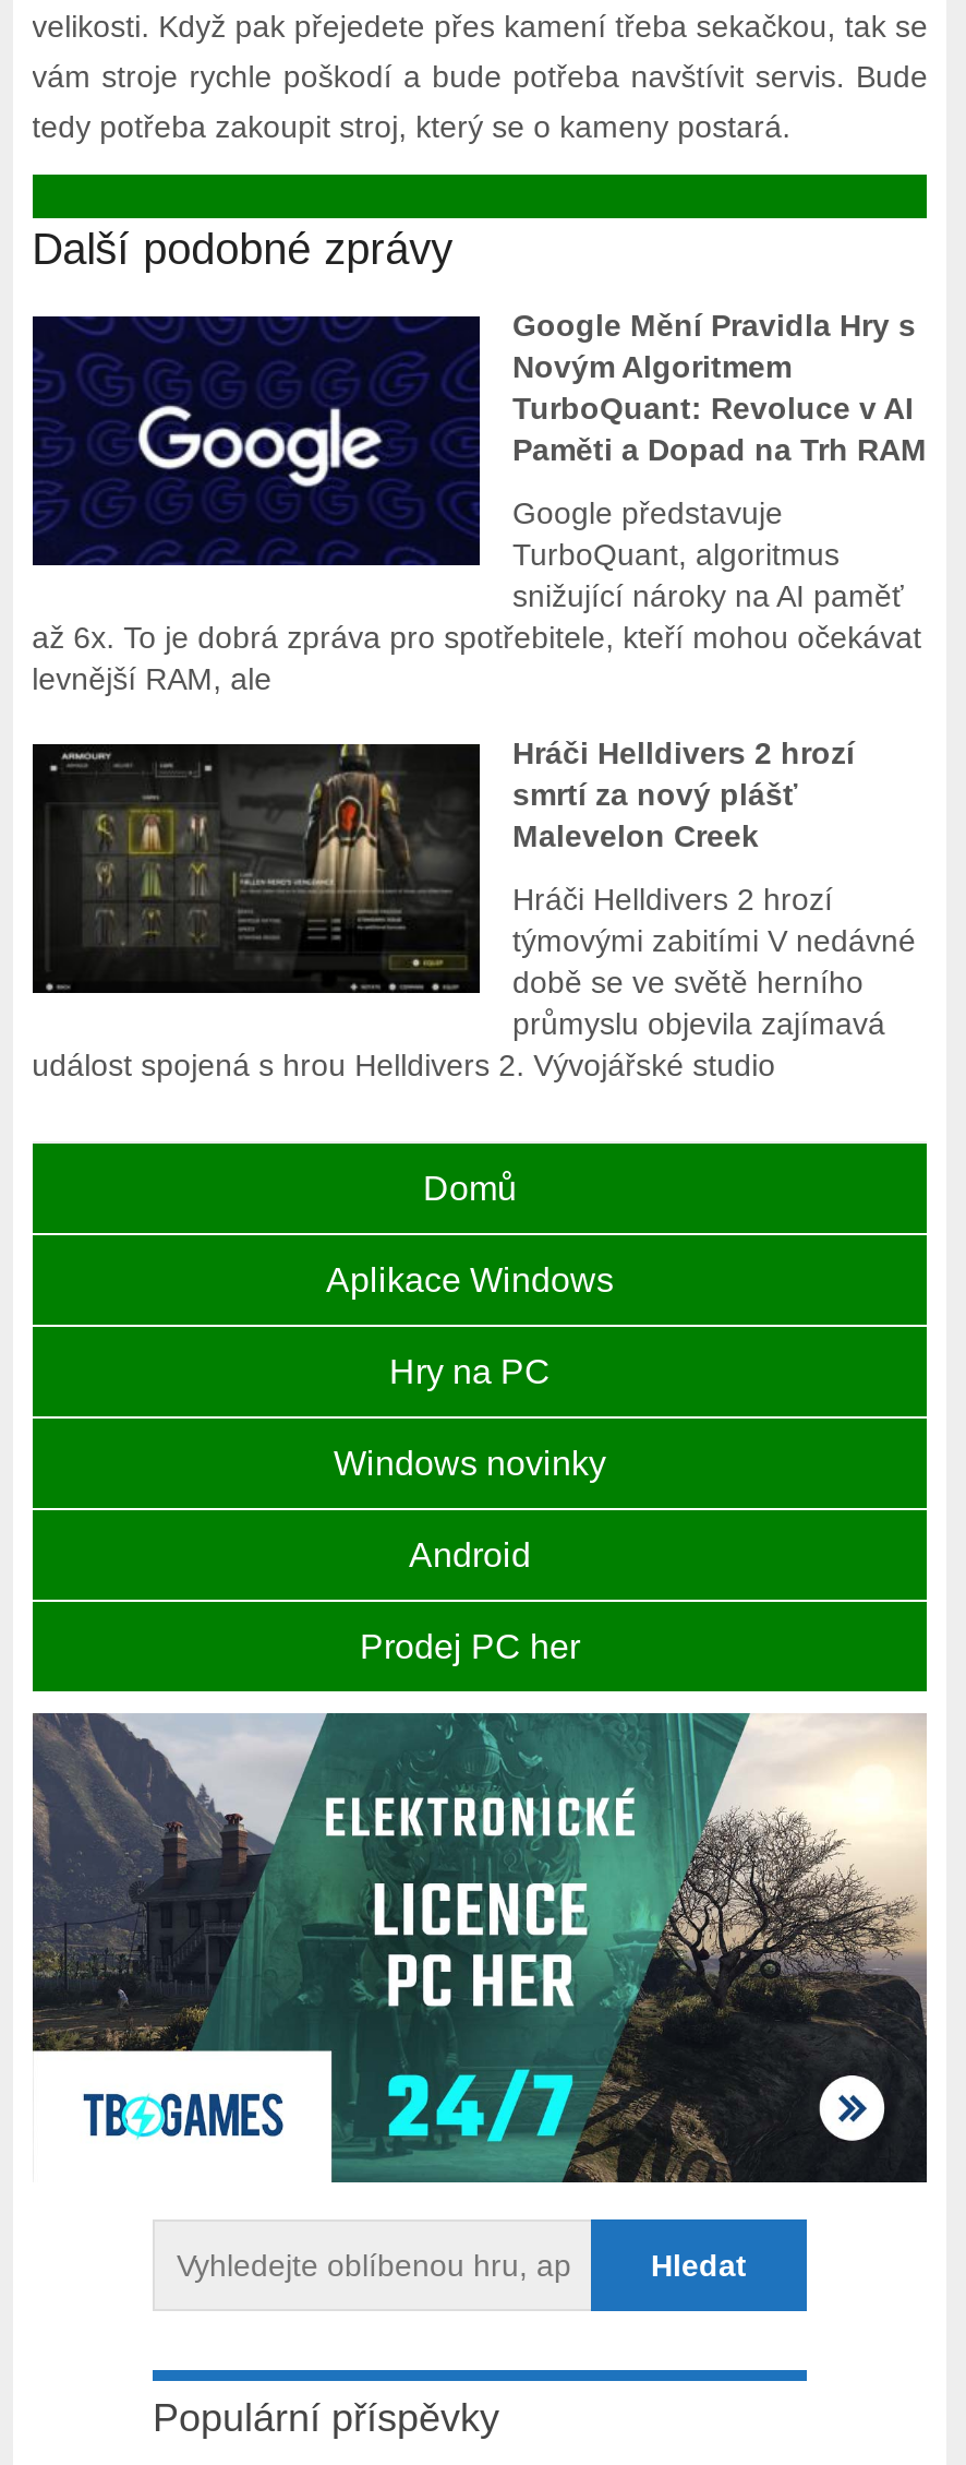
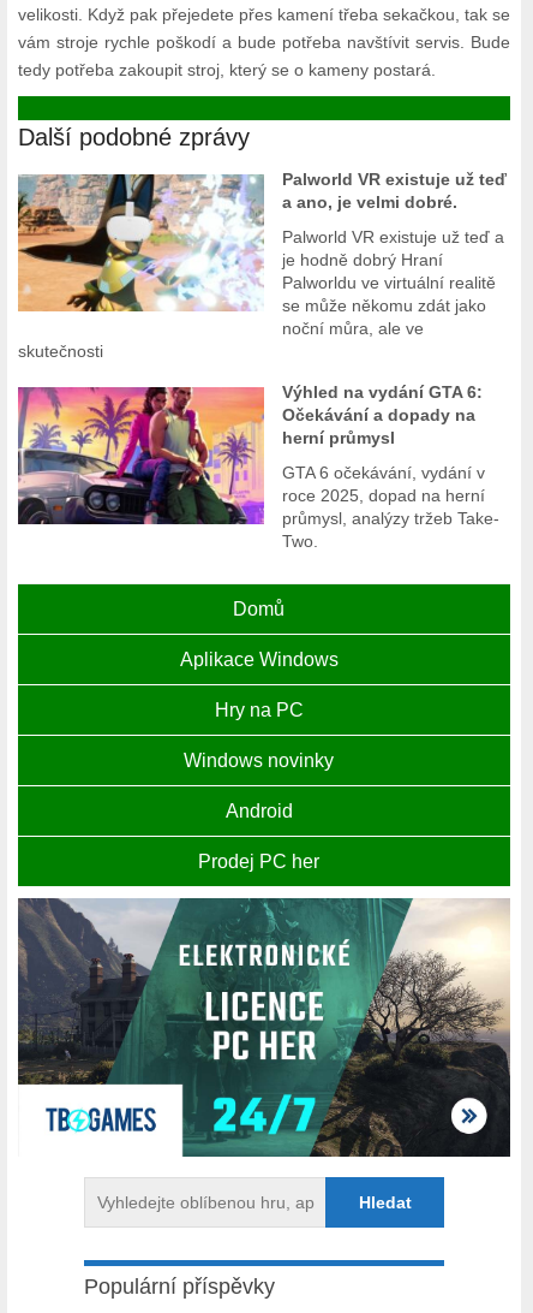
- [image]
- Google představuje
- TurboQuant, algoritmus
- snižující nároky na AI paměť
- až 6x. To je dobrá zpráva pro spotřebitele, kteří mohou očekávat
- levnější RAM, ale
+ [image]
+ Palworld VR existuje už teď a
+ je hodně dobrý Hraní
+ Palworldu ve virtuální realitě
+ se může někomu zdát jako
+ noční můra, ale ve
+ skutečnosti

- Google Mění Pravidla Hry s
- Novým Algoritmem
- TurboQuant: Revoluce v AI
- Paměti a Dopad na Trh RAM
+ Palworld VR existuje už teď
+ a ano, je velmi dobré.

- [image]
- Hráči Helldivers 2 hrozí
- smrtí za nový plášť
- Malevelon Creek
+ [image]
+ Výhled na vydání GTA 6:
+ Očekávání a dopady na
+ herní průmysl

- Hráči Helldivers 2 hrozí
- týmovými zabitími V nedávné
- době se ve světě herního
- průmyslu objevila zajímavá
- událost spojená s hrou Helldivers 2. Vývojářské studio
+ GTA 6 očekávání, vydání v
+ roce 2025, dopad na herní
+ průmysl, analýzy tržeb Take-
+ Two.
